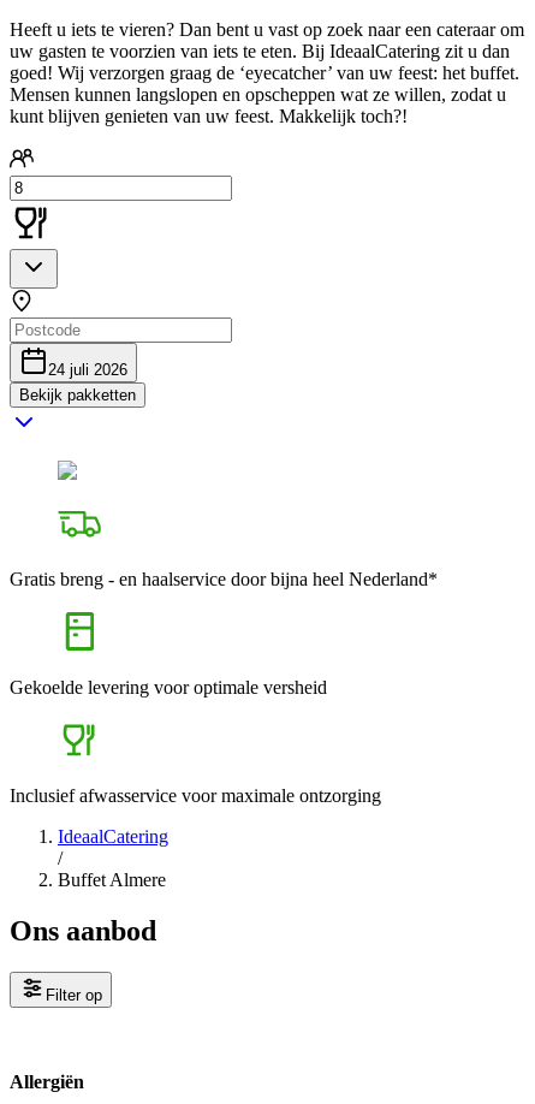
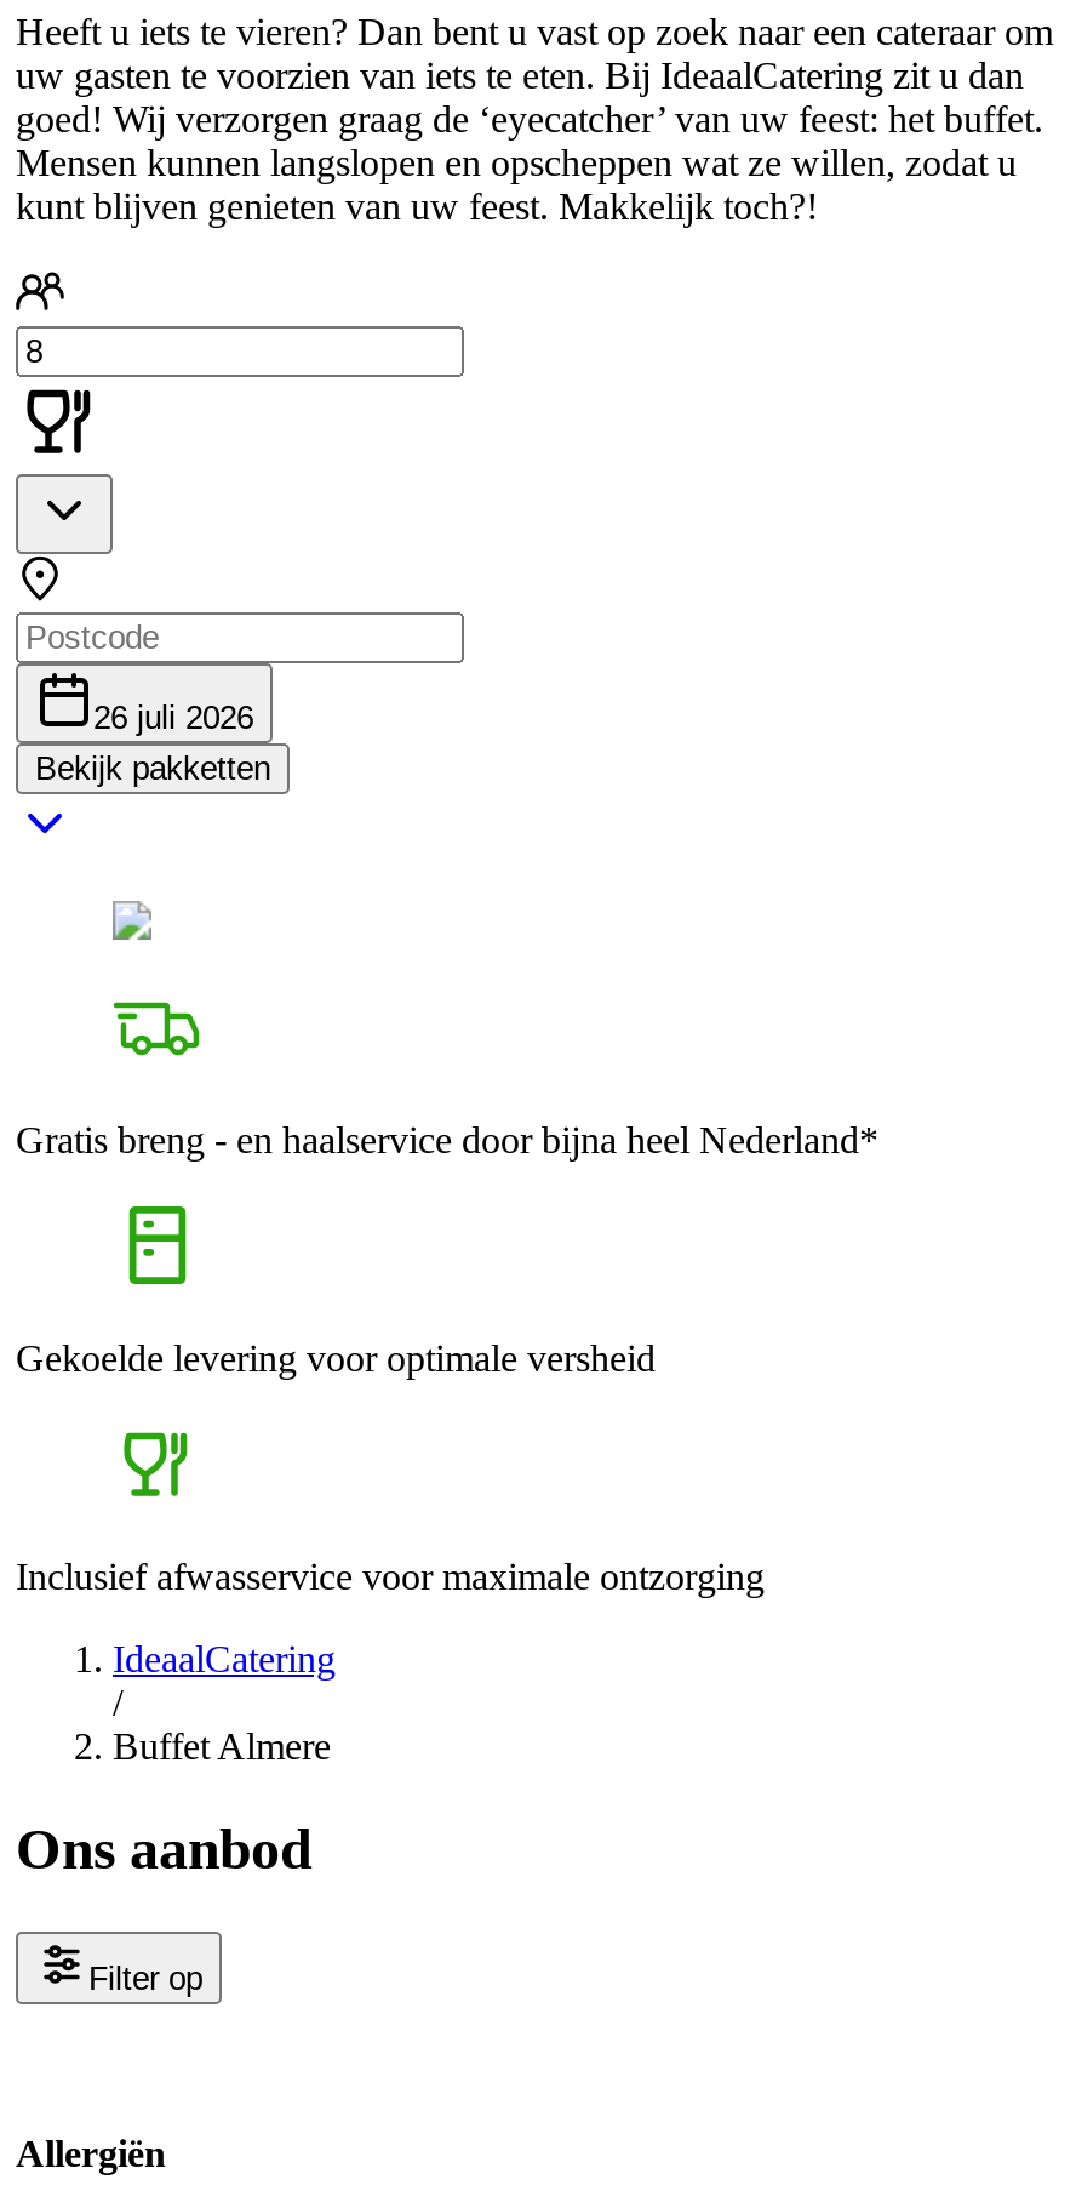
- 24 juli 2026
+ 26 juli 2026
